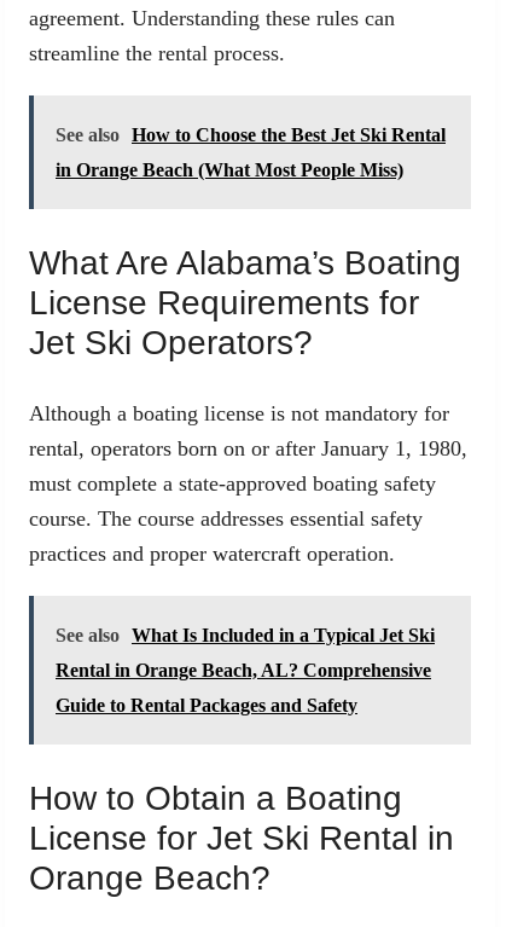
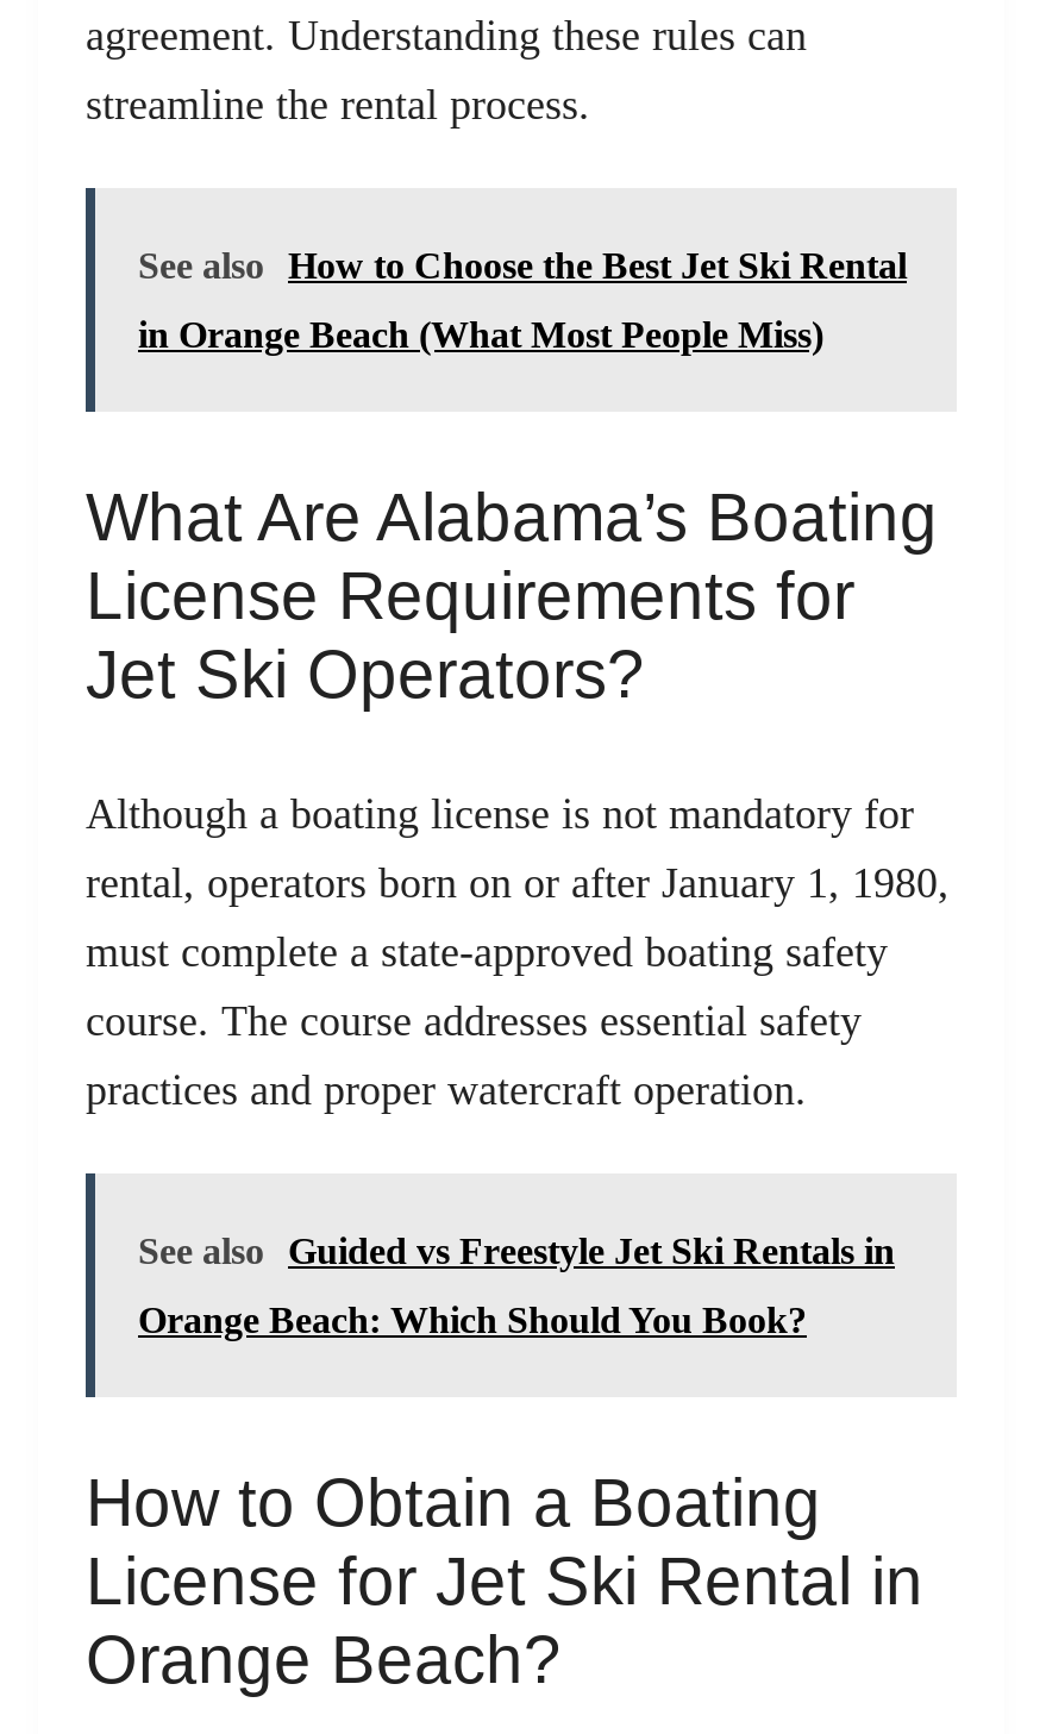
- See also What Is Included in a Typical Jet Ski
- Rental in Orange Beach, AL? Comprehensive
- Guide to Rental Packages and Safety
+ See also Guided vs Freestyle Jet Ski Rentals in
+ Orange Beach: Which Should You Book?
